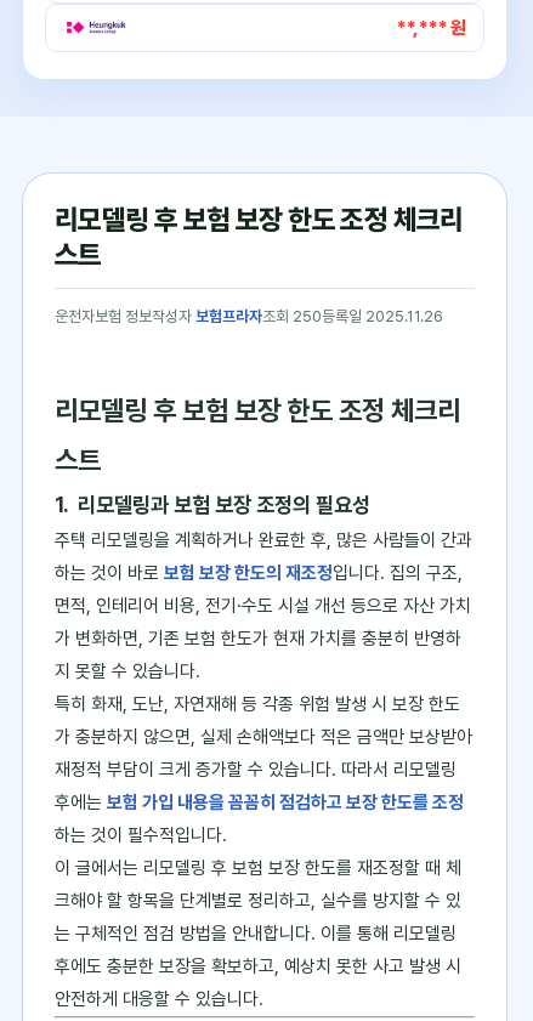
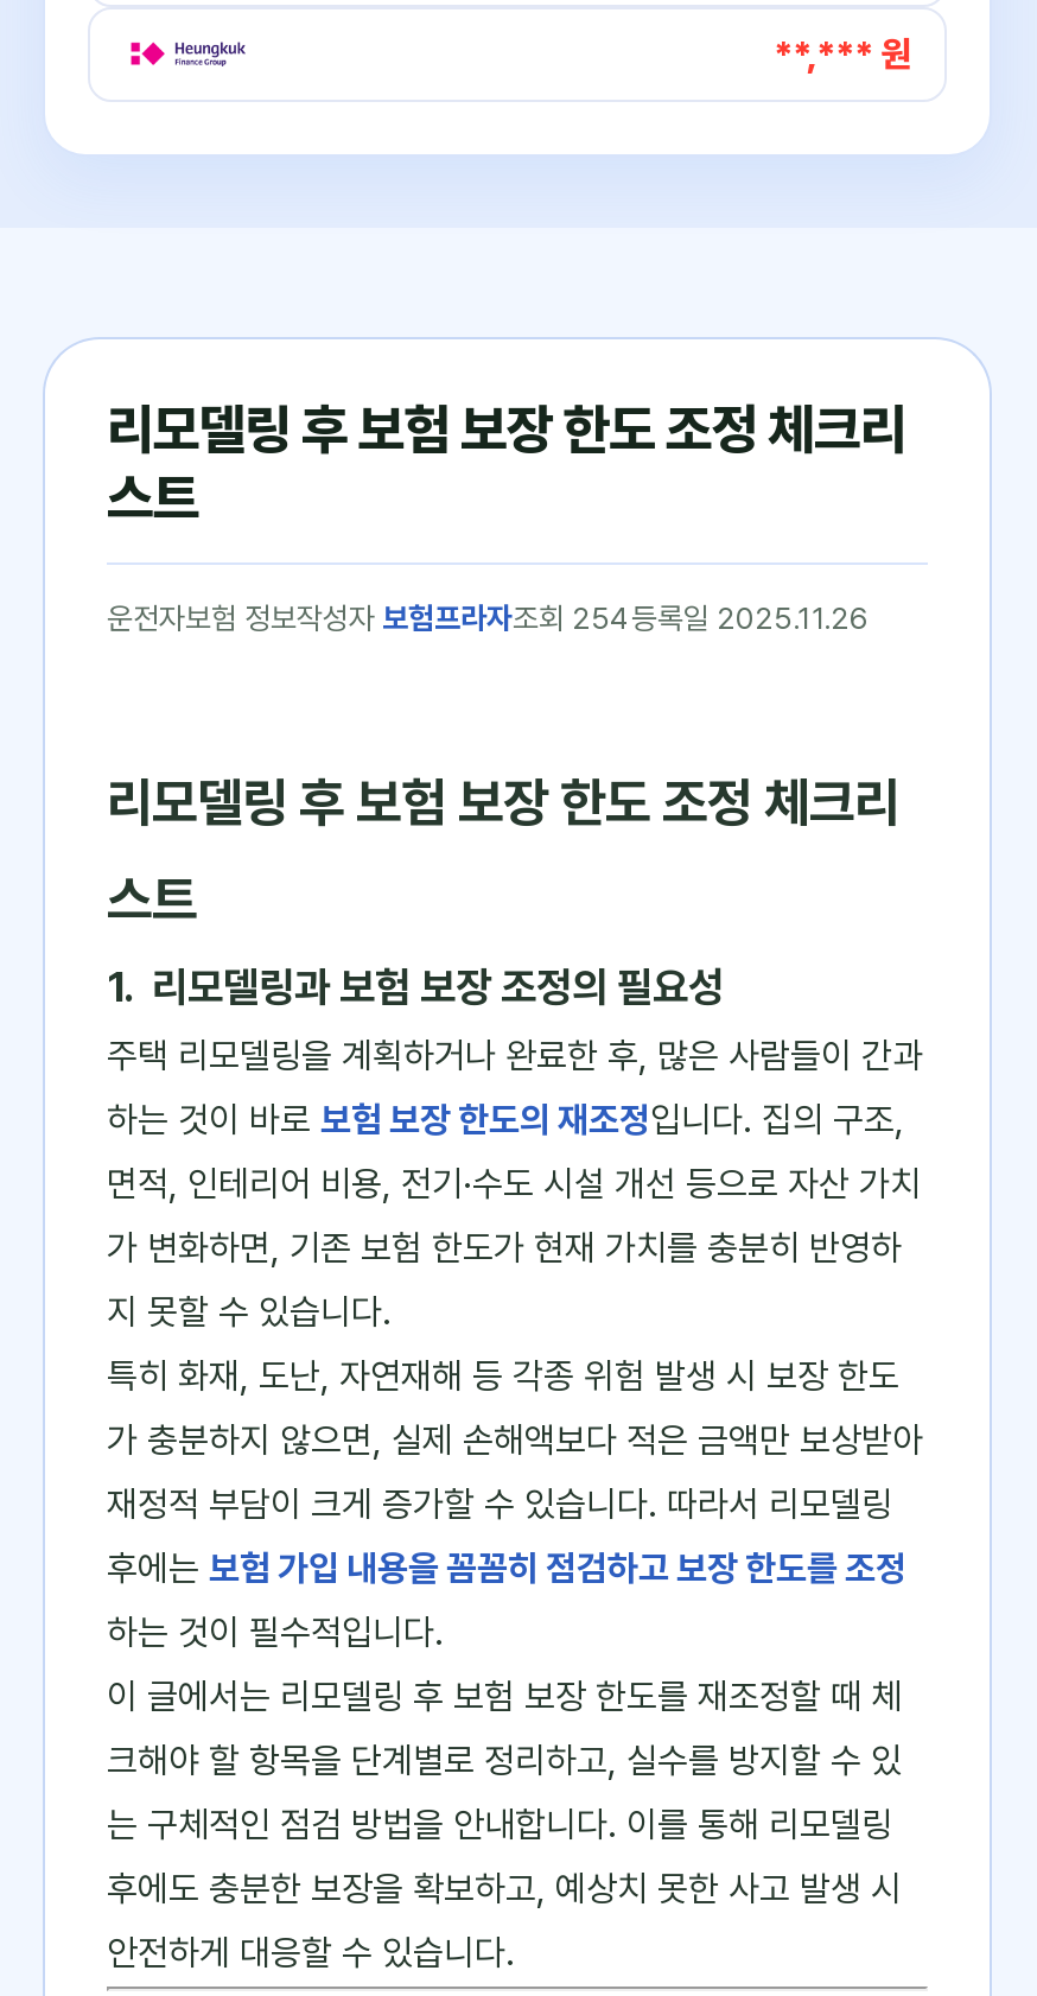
- 운전자보험 정보작성자 보험프라자조회 250등록일 2025.11.26
+ 운전자보험 정보작성자 보험프라자조회 254등록일 2025.11.26
